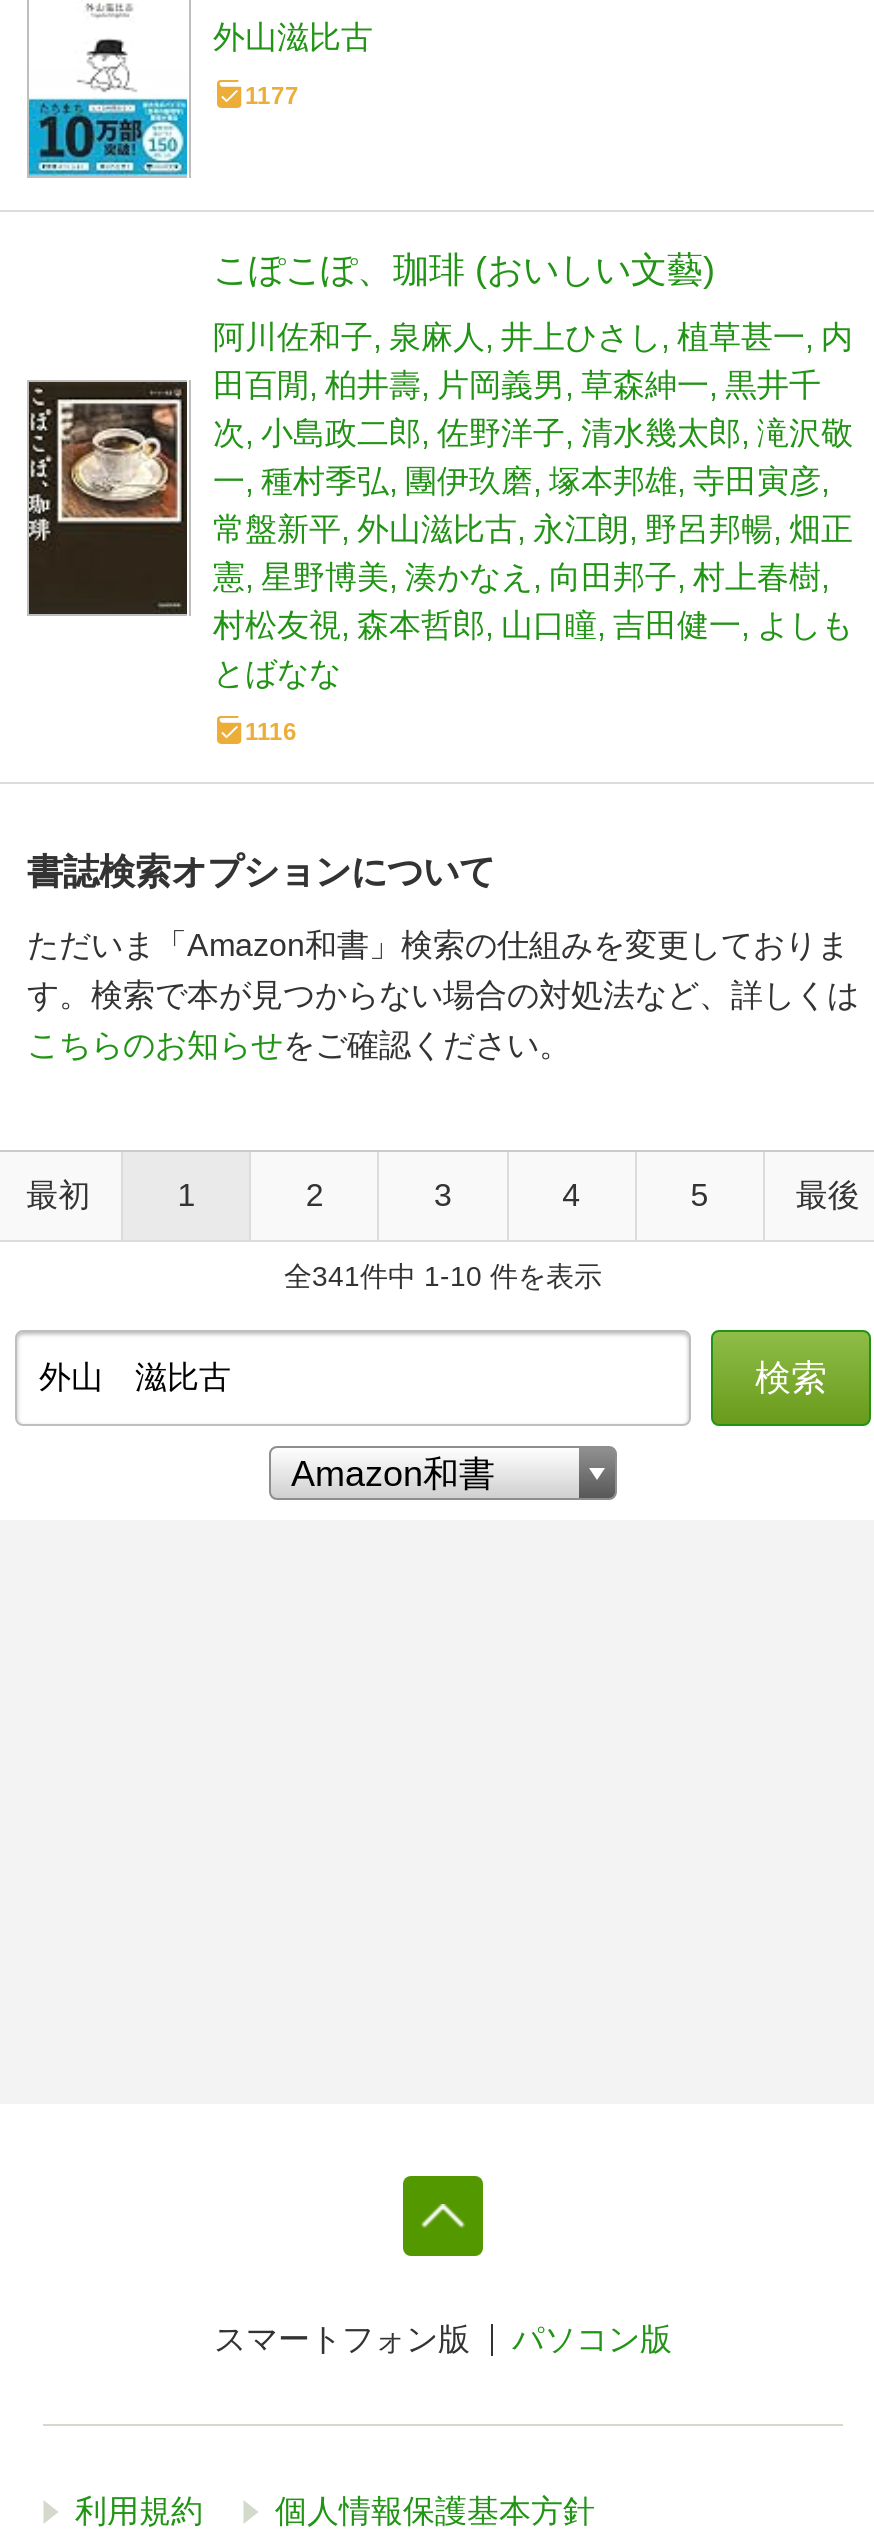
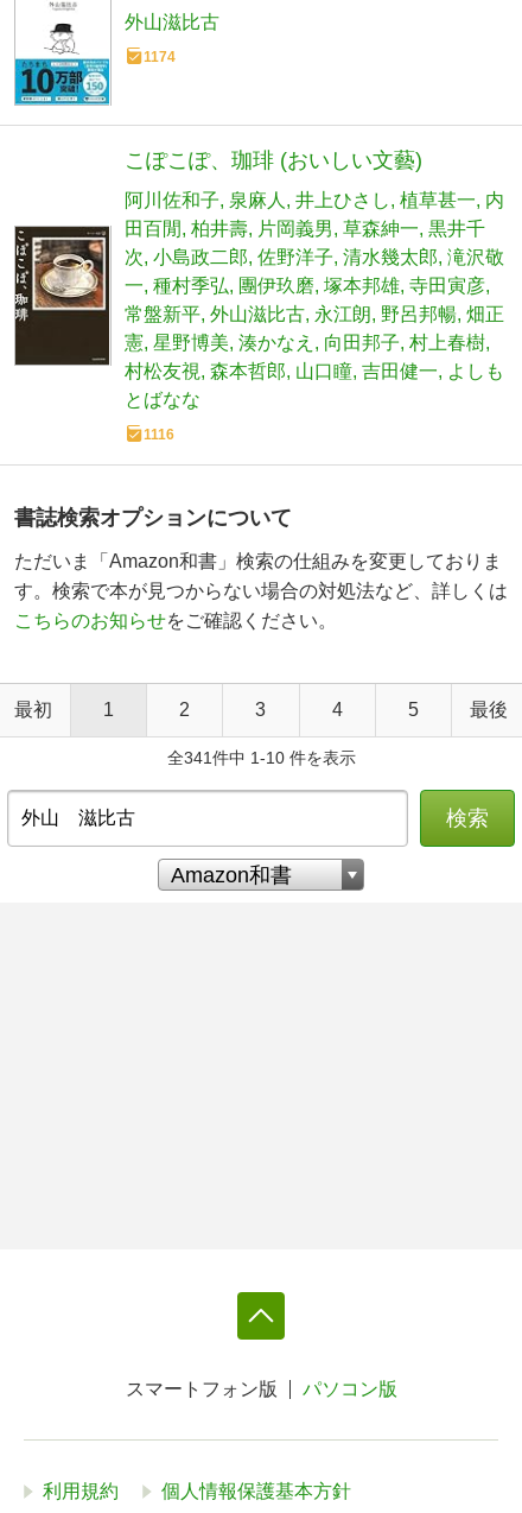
- 1177
+ 1174
